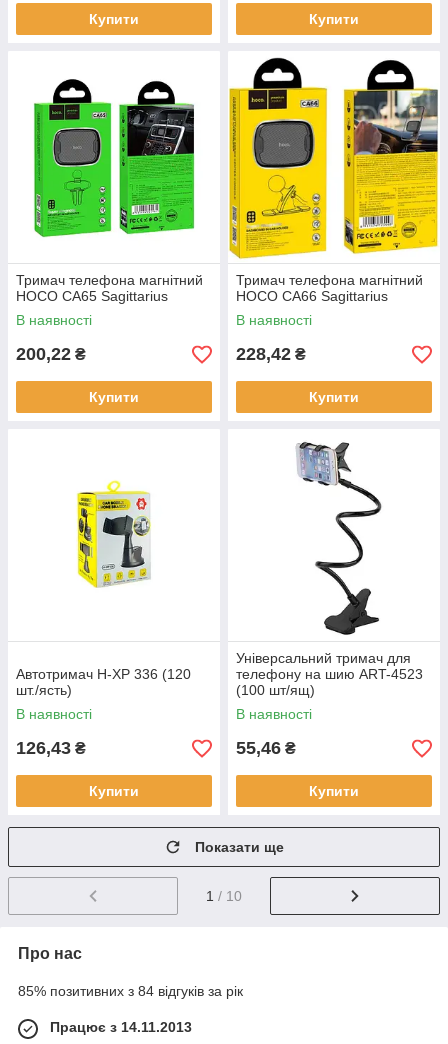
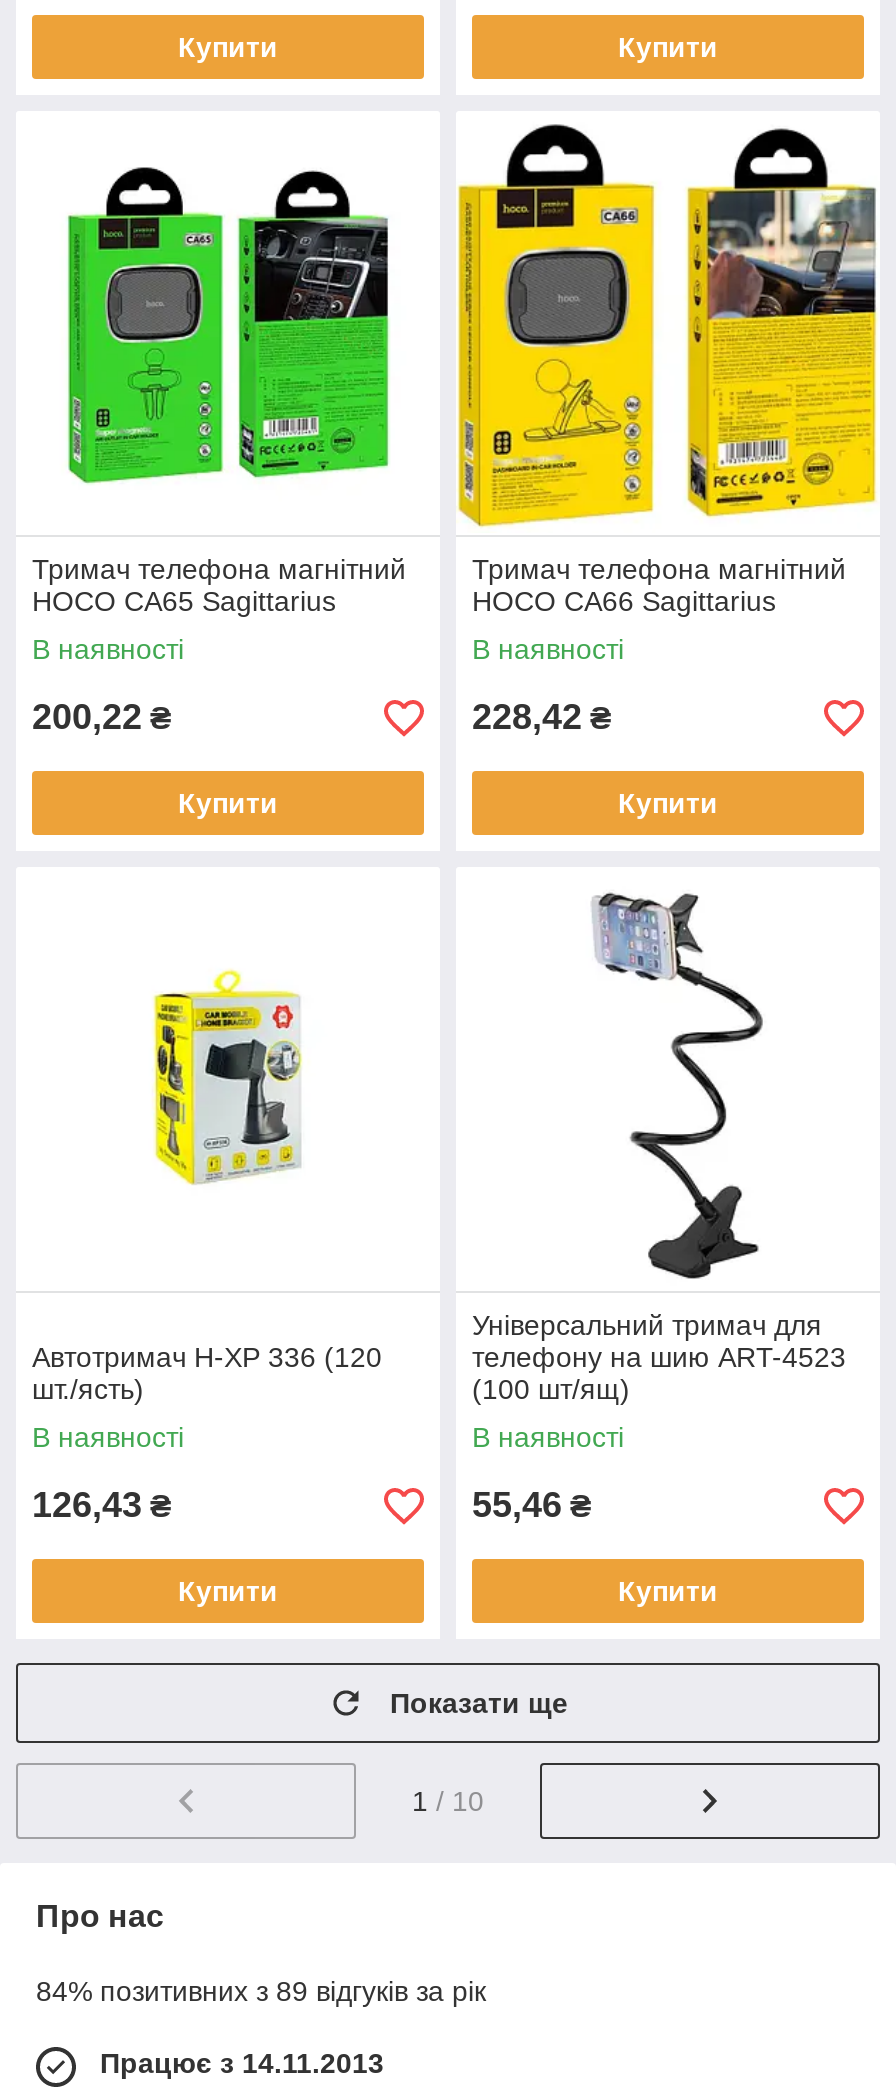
- 85% позитивних з 84 відгуків за рік
+ 84% позитивних з 89 відгуків за рік
